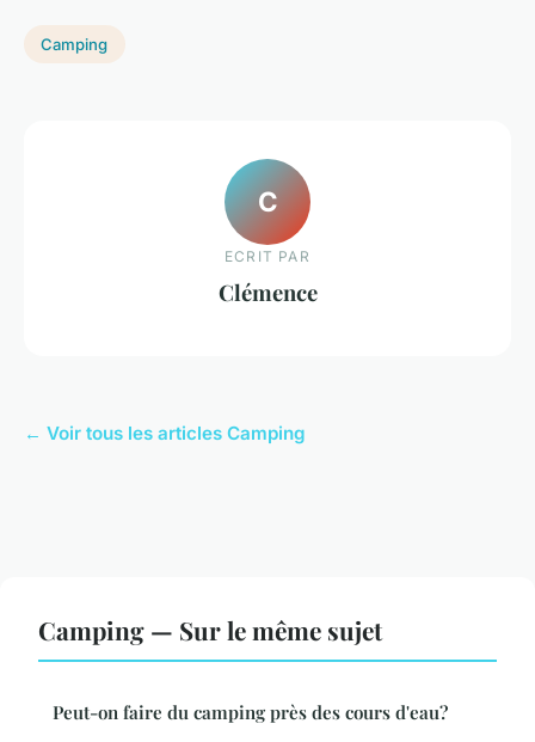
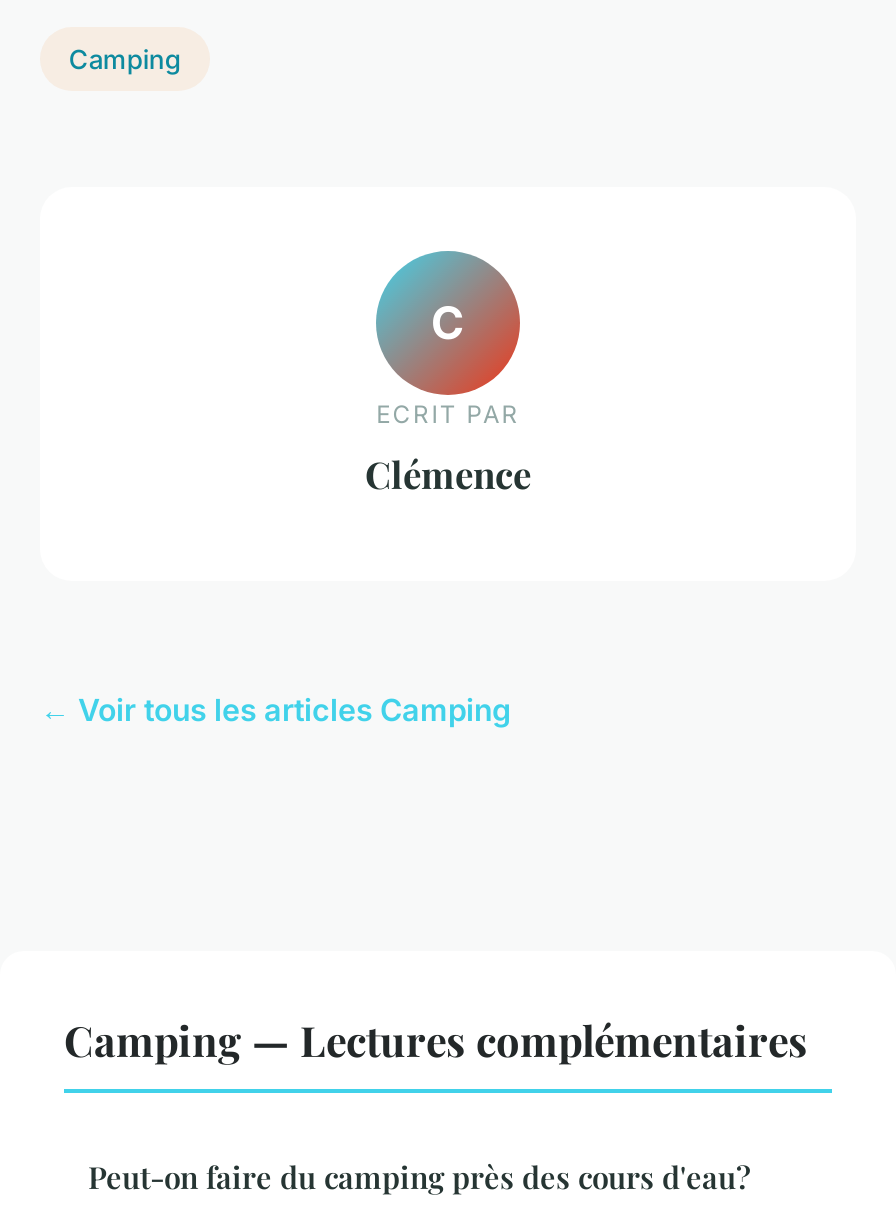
- Camping — Sur le même sujet
+ Camping — Lectures complémentaires
